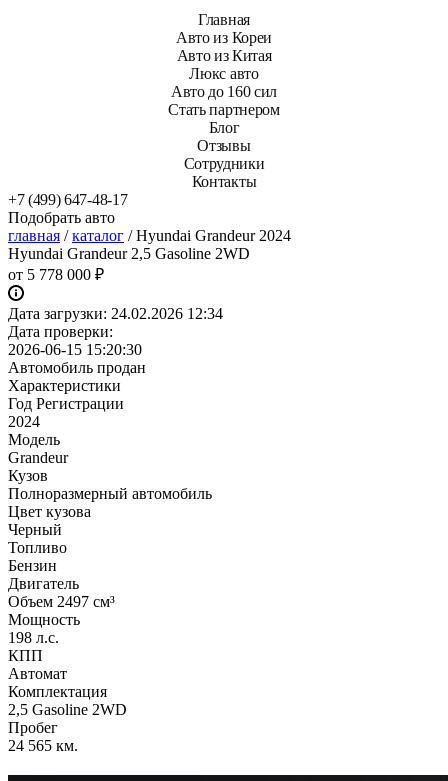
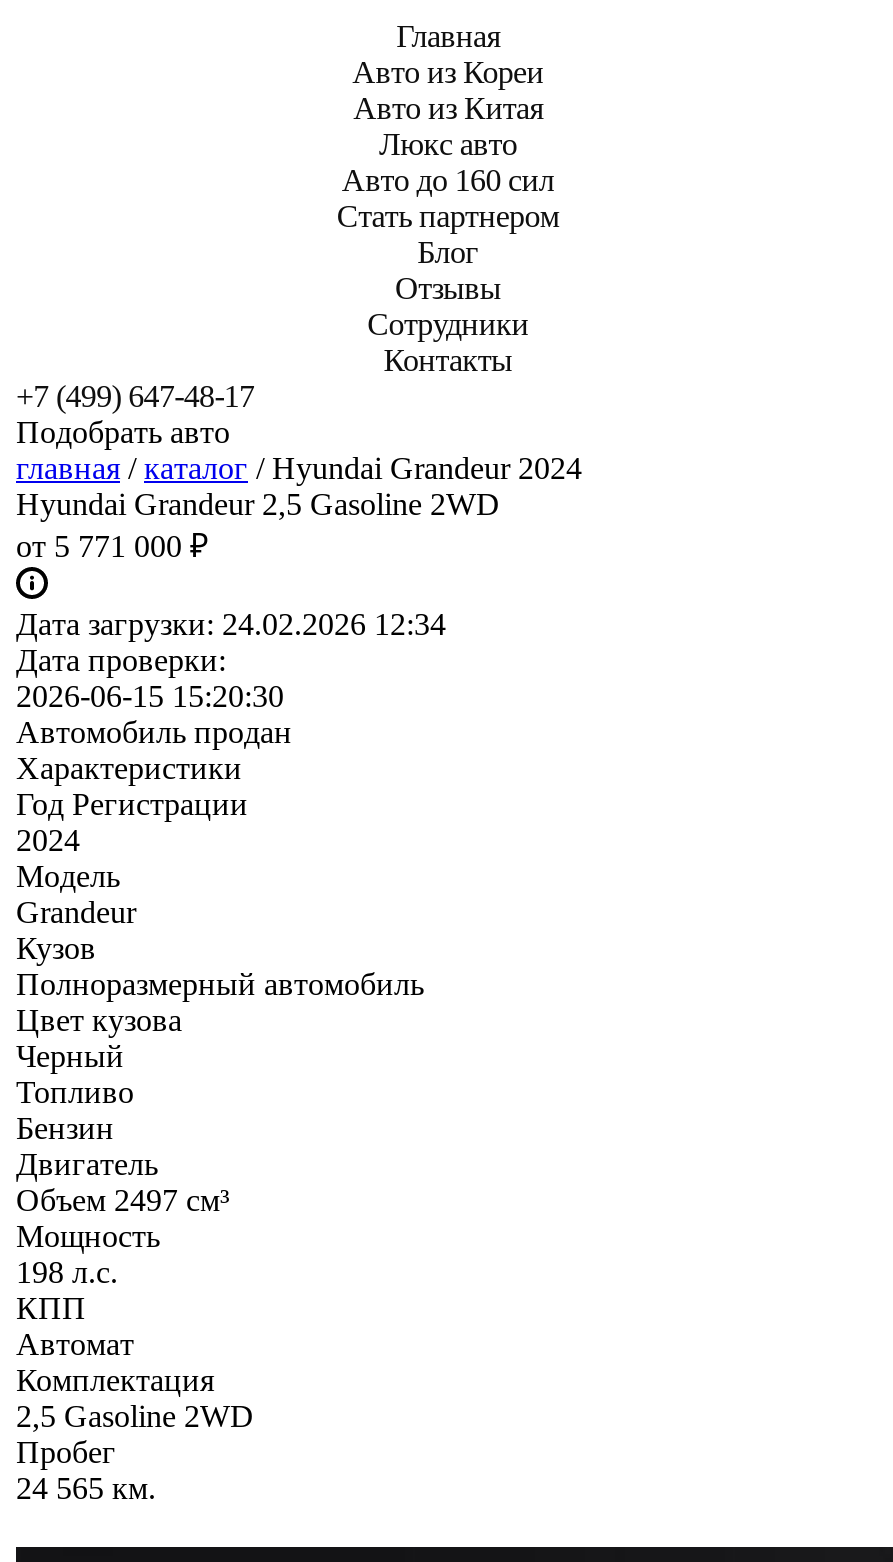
- от 5 778 000 ₽
+ от 5 771 000 ₽
